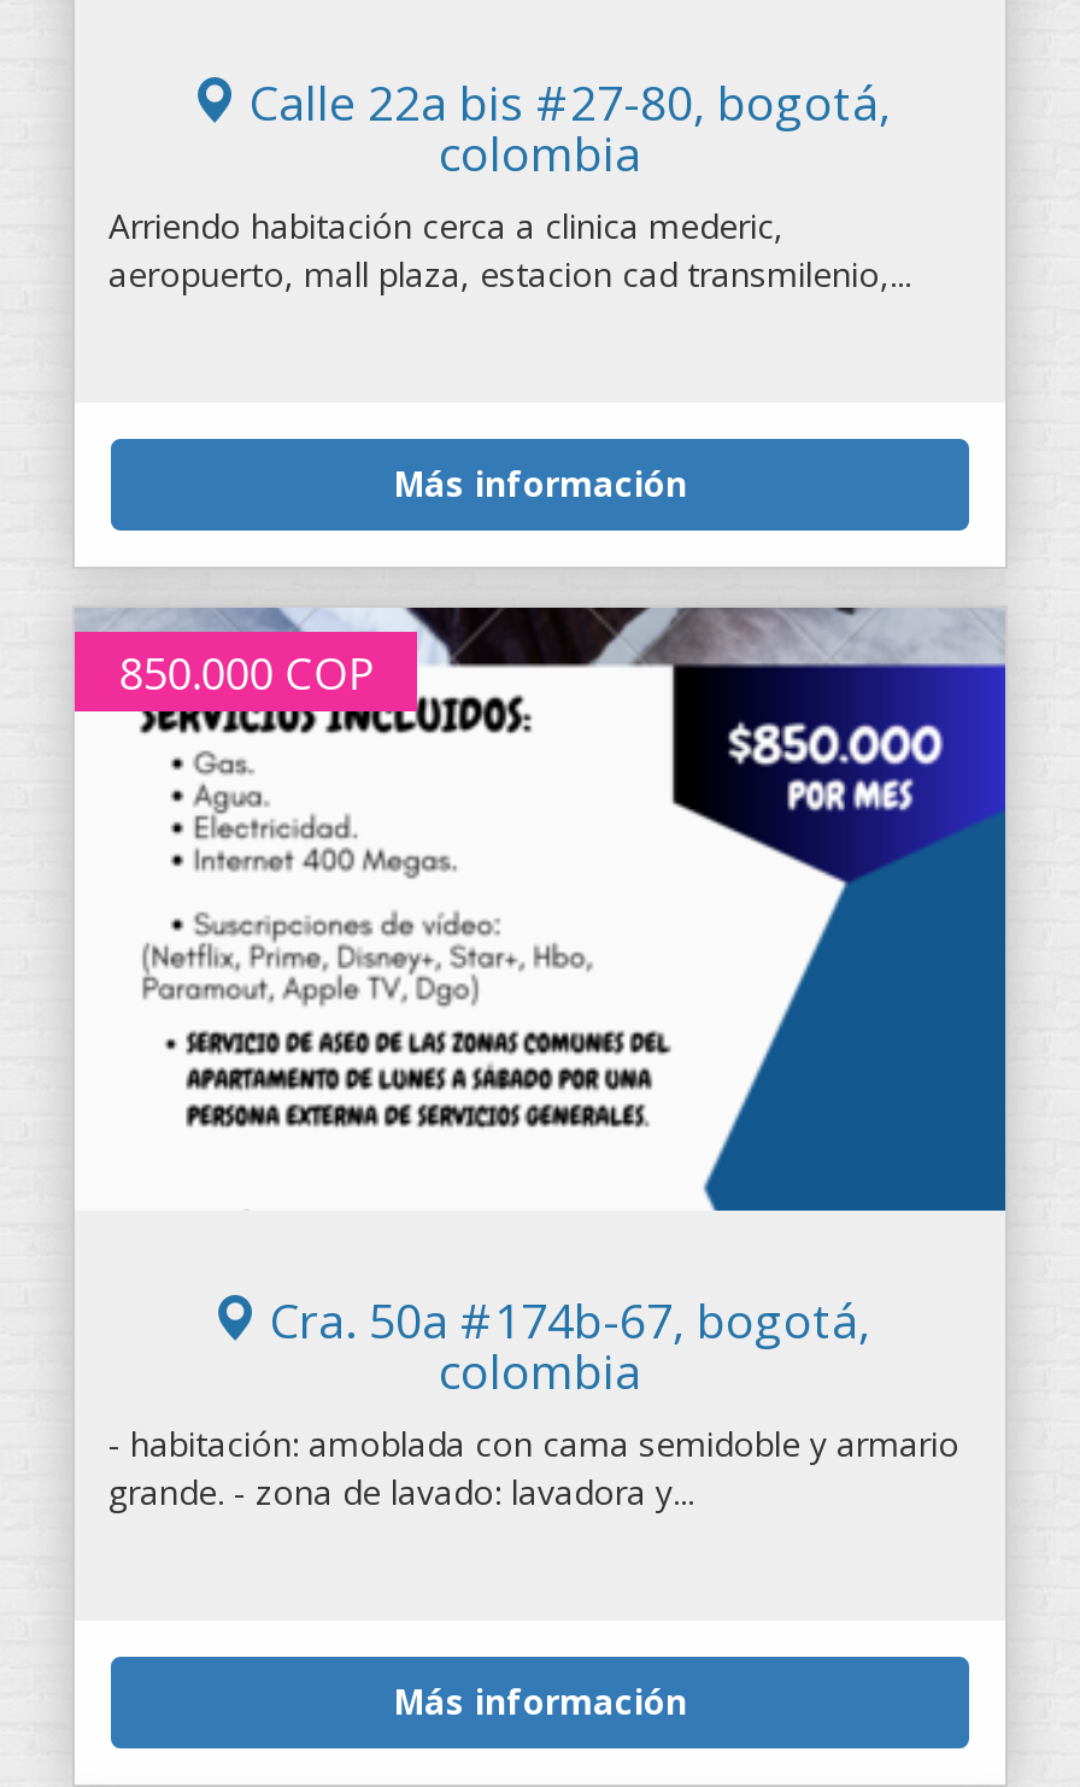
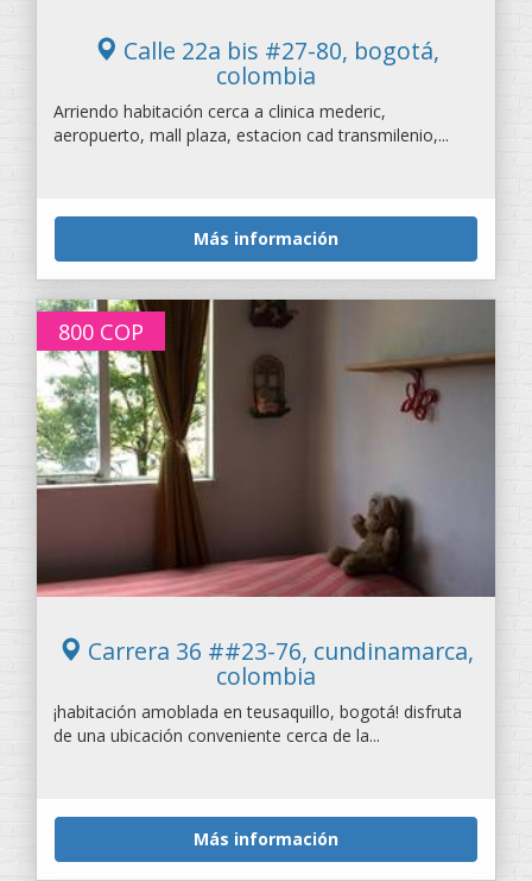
- [image]
- 850.000 COP
+ [image]
+ 800 COP

- Cra. 50a #174b-67, bogotá,
+ Carrera 36 ##23-76, cundinamarca,

- - habitación: amoblada con cama semidoble y armario
- grande. - zona de lavado: lavadora y...
+ ¡habitación amoblada en teusaquillo, bogotá! disfruta
+ de una ubicación conveniente cerca de la...
